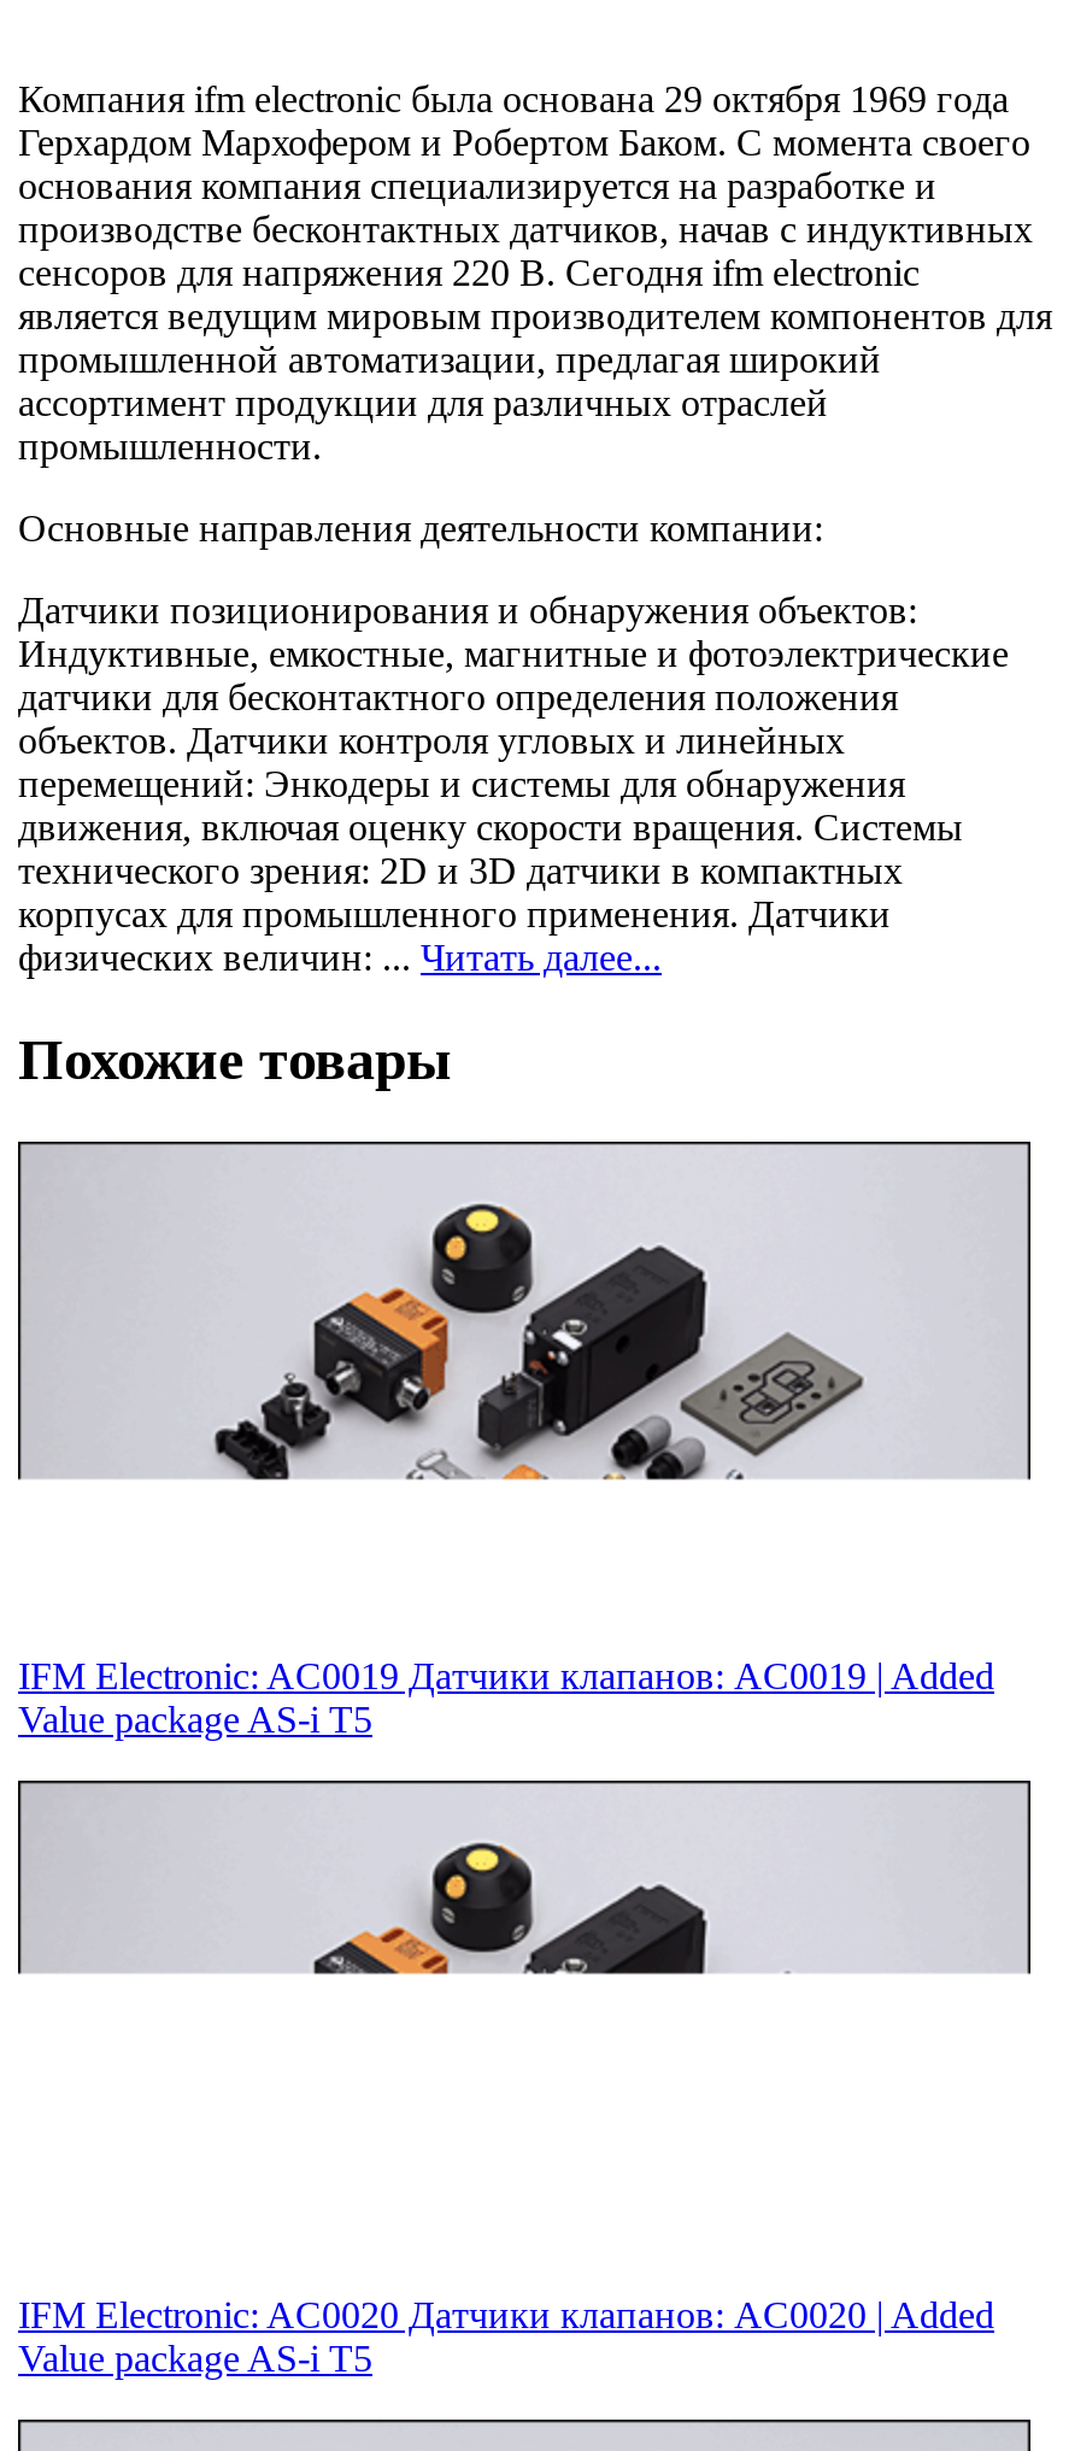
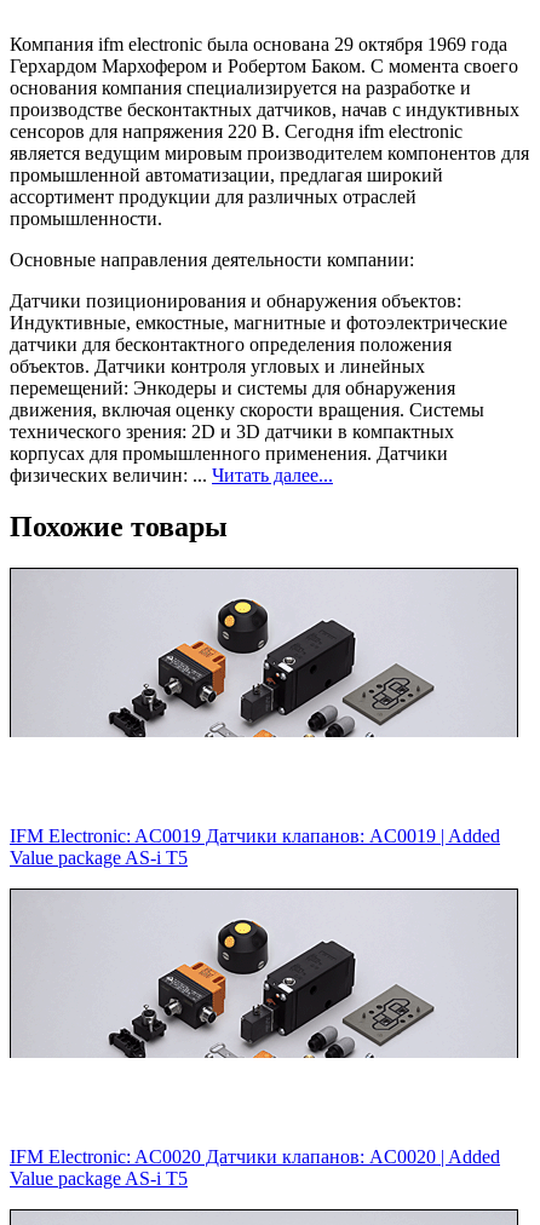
+ [image]
